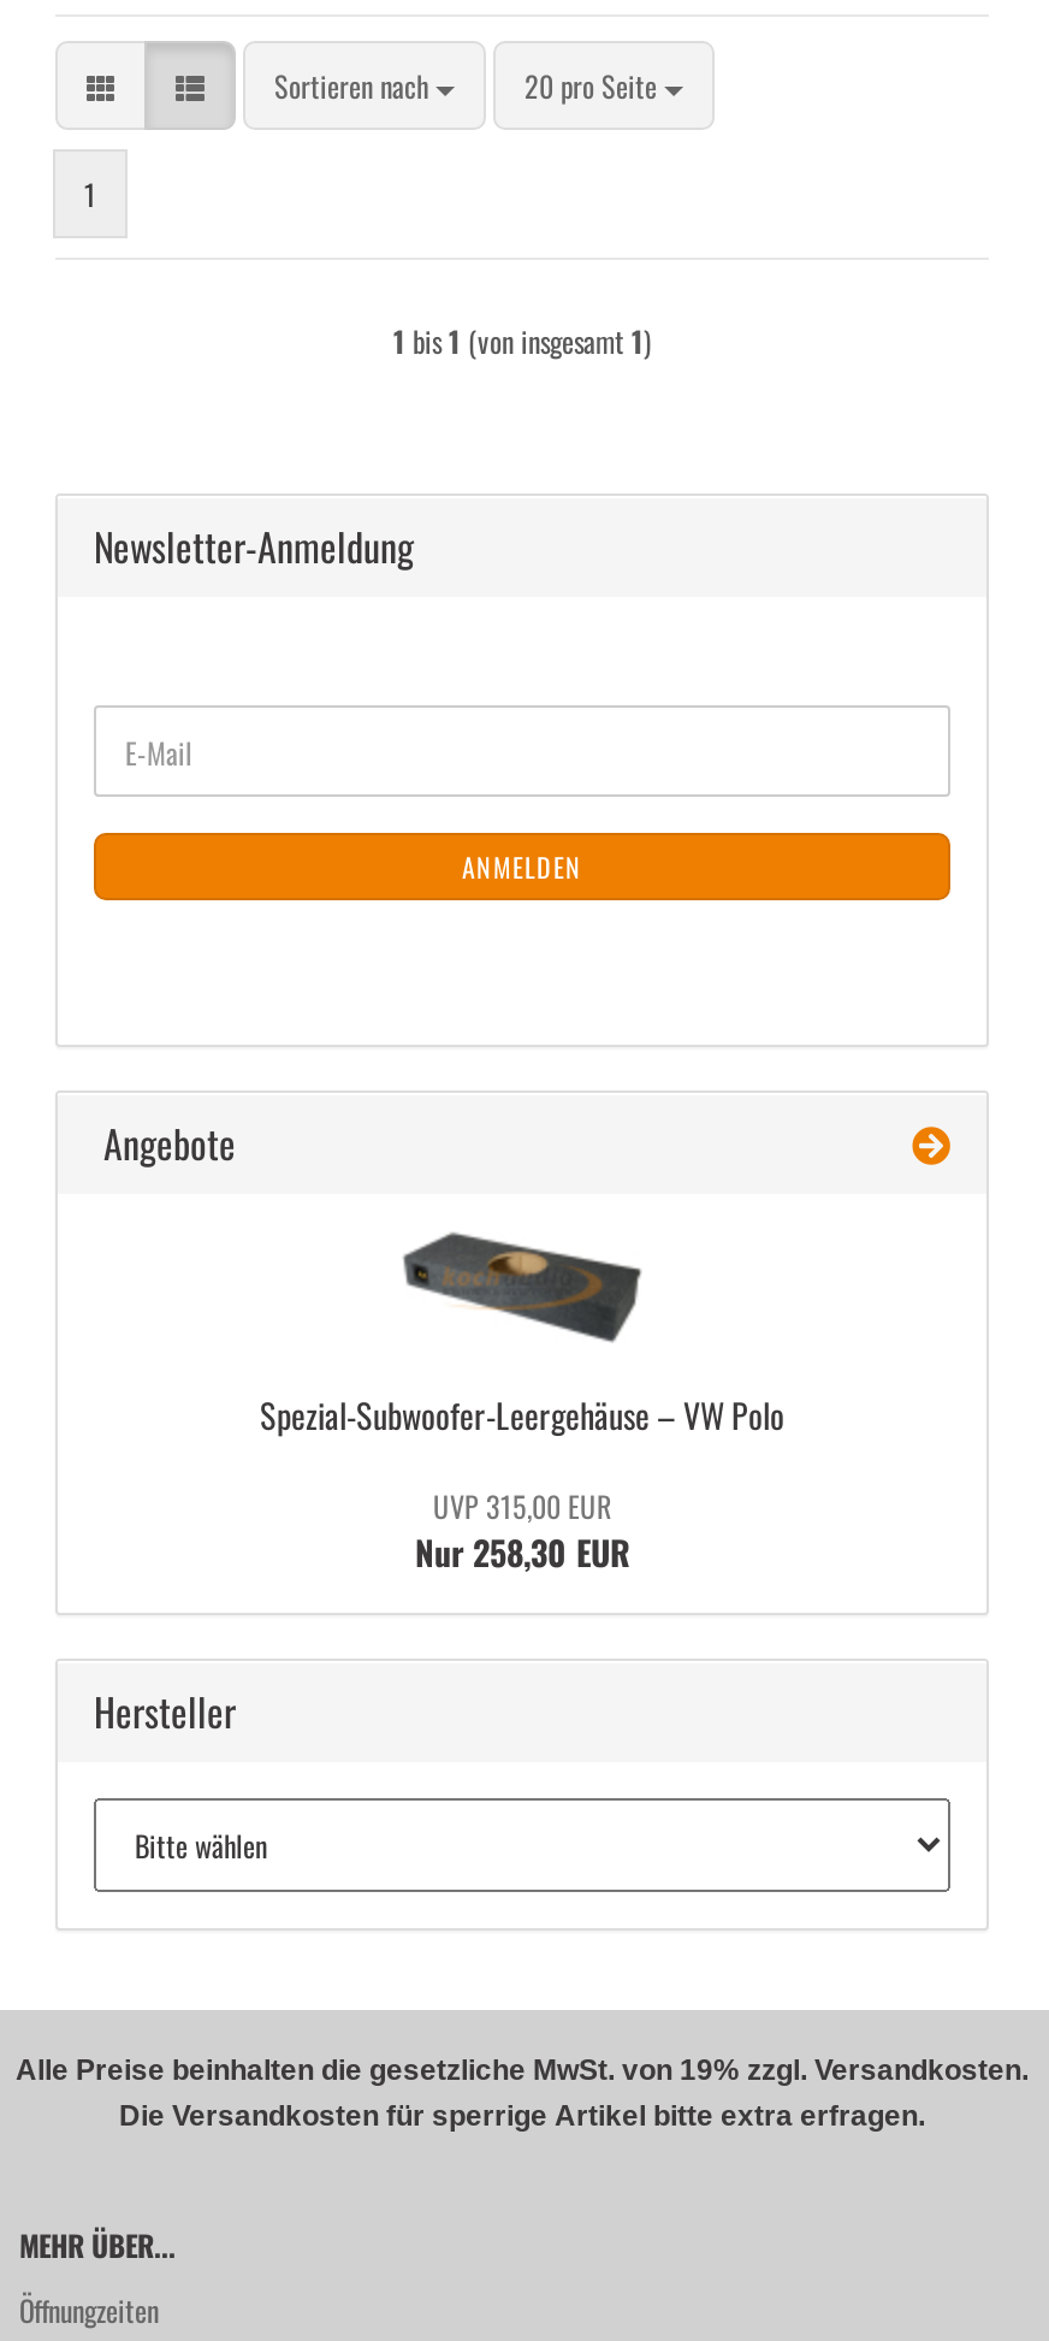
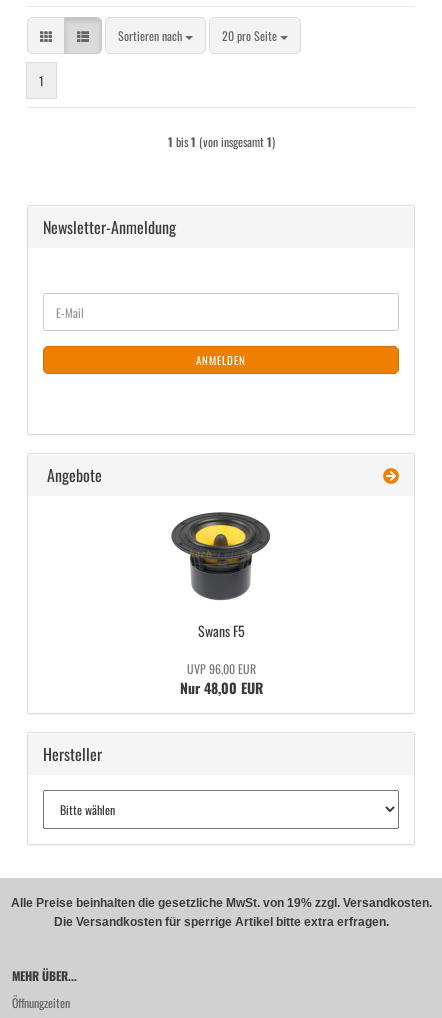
- [image]
+ [image]

- Spezial-Subwoofer-Leergehäuse – VW Polo
+ Swans F5

- UVP 315,00 EUR
- Nur 258,30 EUR
+ UVP 96,00 EUR
+ Nur 48,00 EUR
